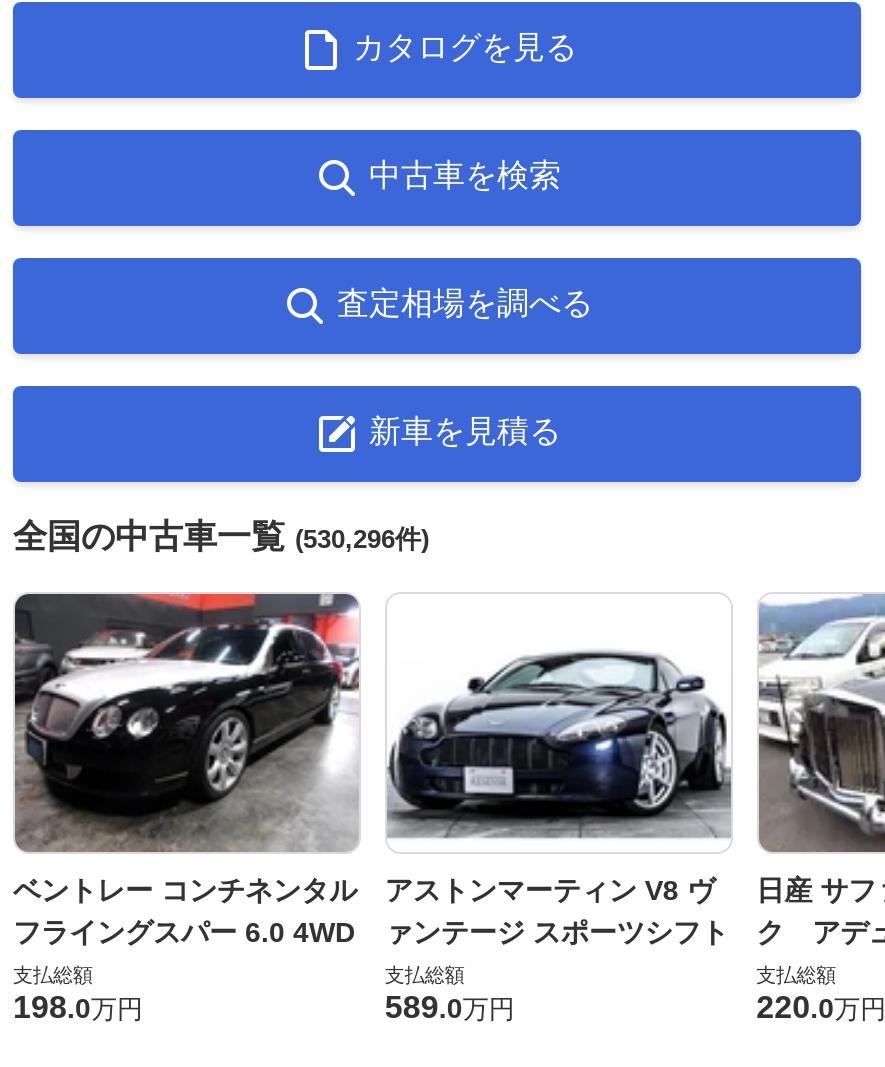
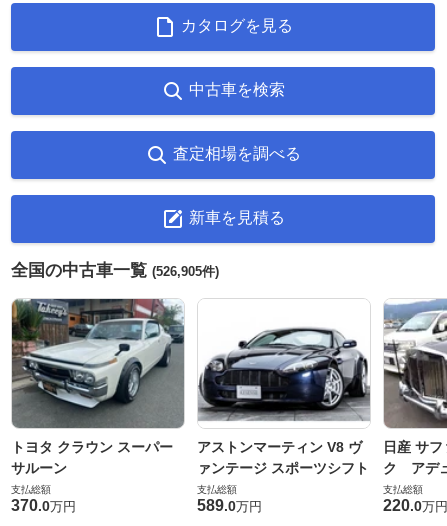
- 全国の中古車一覧(530,296件)
+ 全国の中古車一覧(526,905件)

- [image]
- ベントレー コンチネンタル
- フライングスパー 6.0 4WD
+ [image]
+ トヨタ クラウン スーパー
+ サルーン

- 198.0万円
+ 370.0万円
